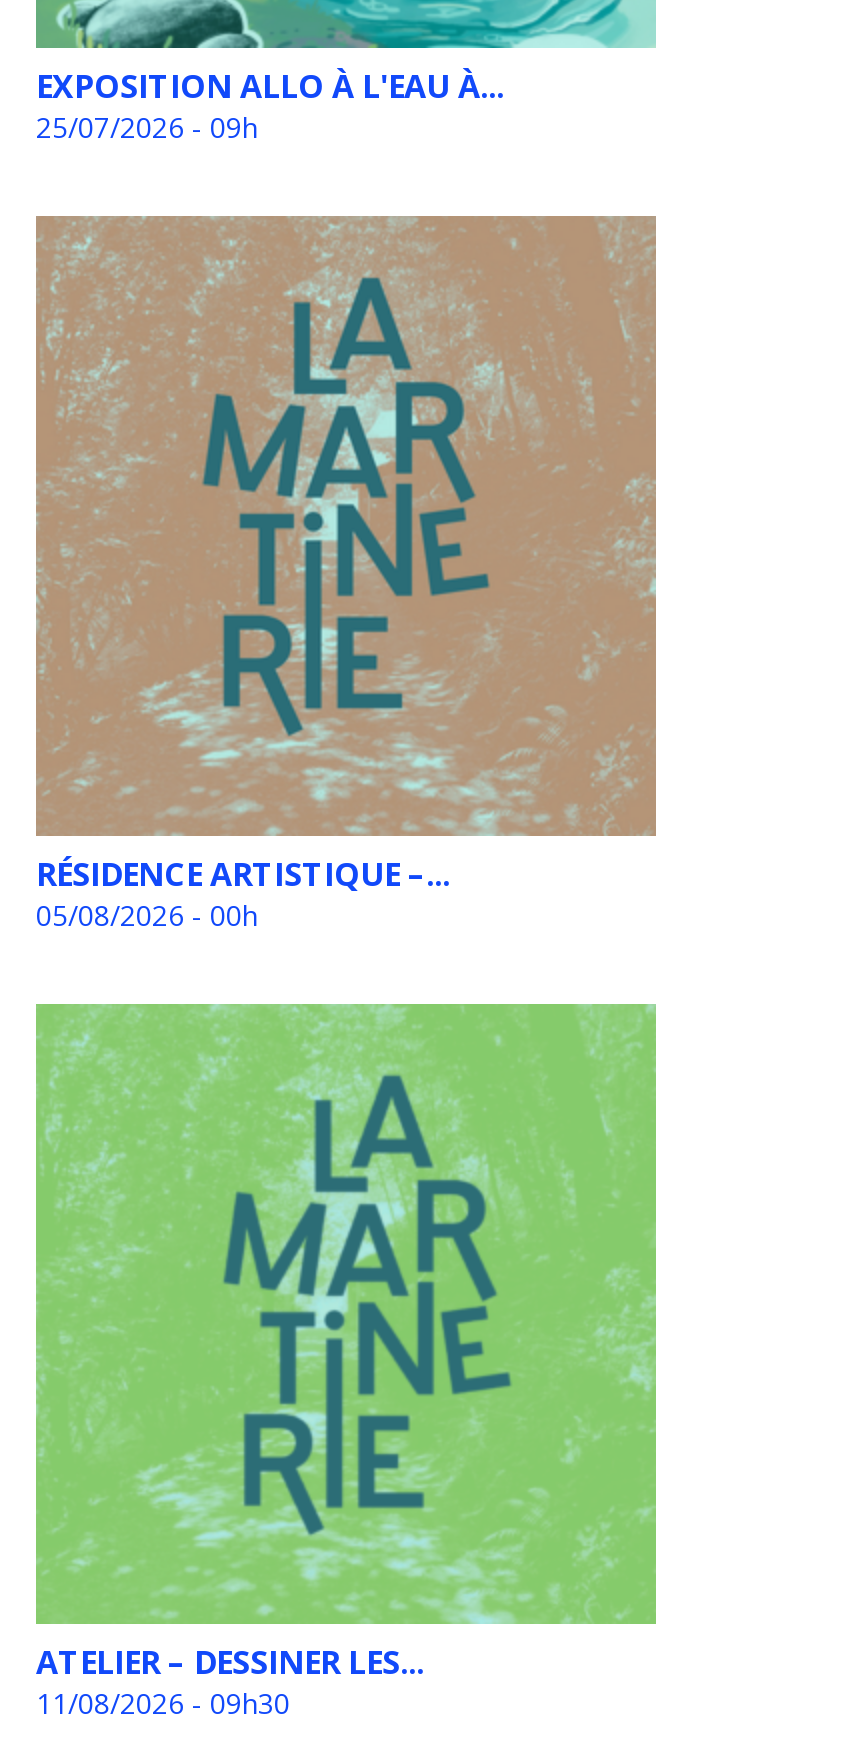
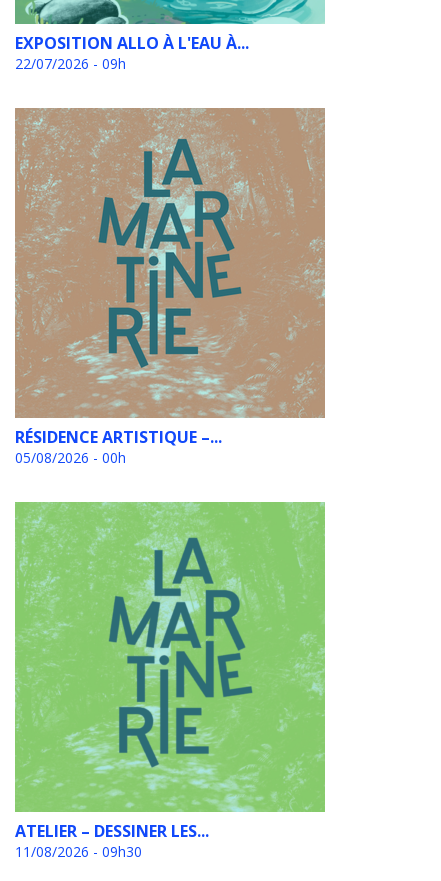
- 25/07/2026 - 09h
+ 22/07/2026 - 09h
